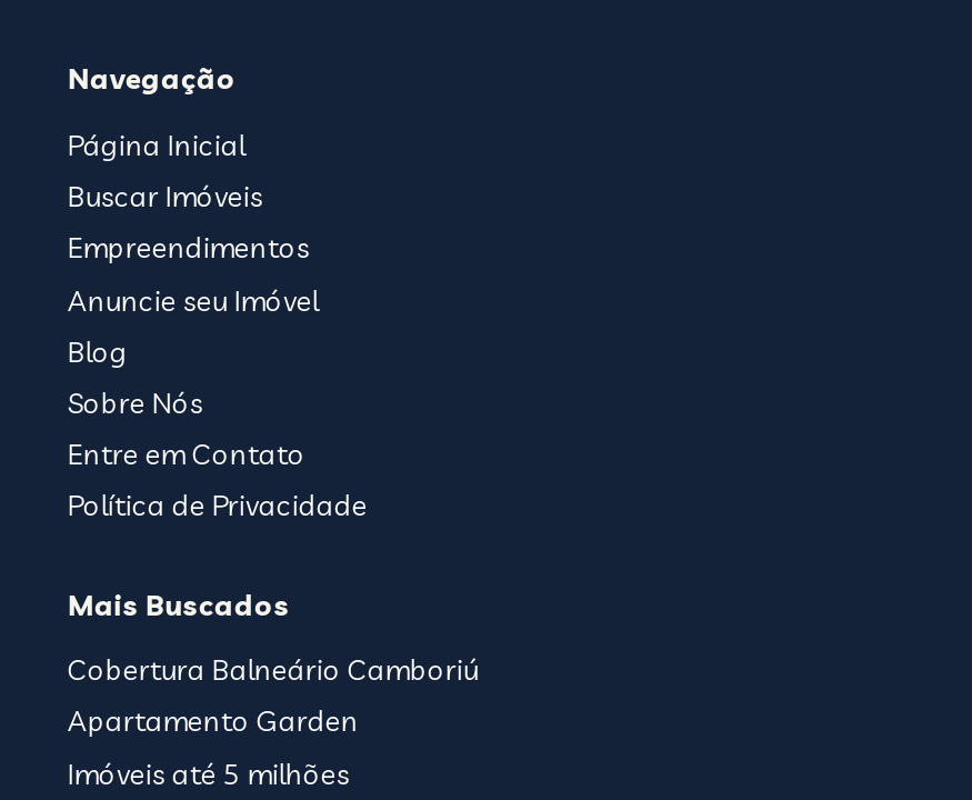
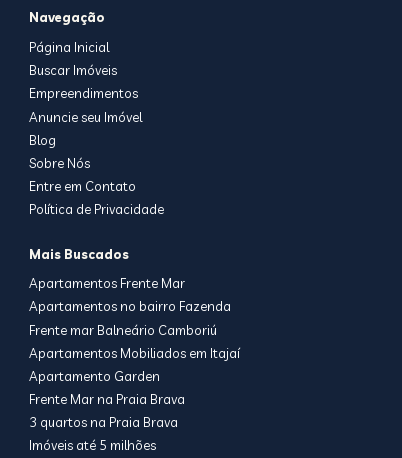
- Cobertura Balneário Camboriú
+ Apartamentos Frente Mar
+ Apartamentos no bairro Fazenda
+ Frente mar Balneário Camboriú
+ Apartamentos Mobiliados em Itajaí

+ Frente Mar na Praia Brava
+ 3 quartos na Praia Brava
